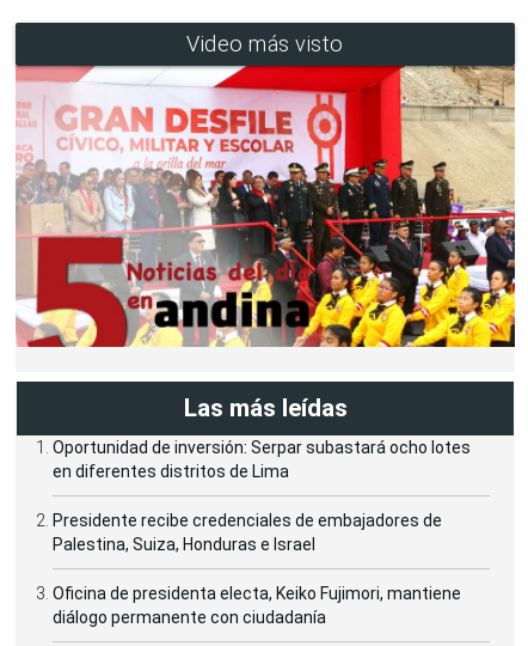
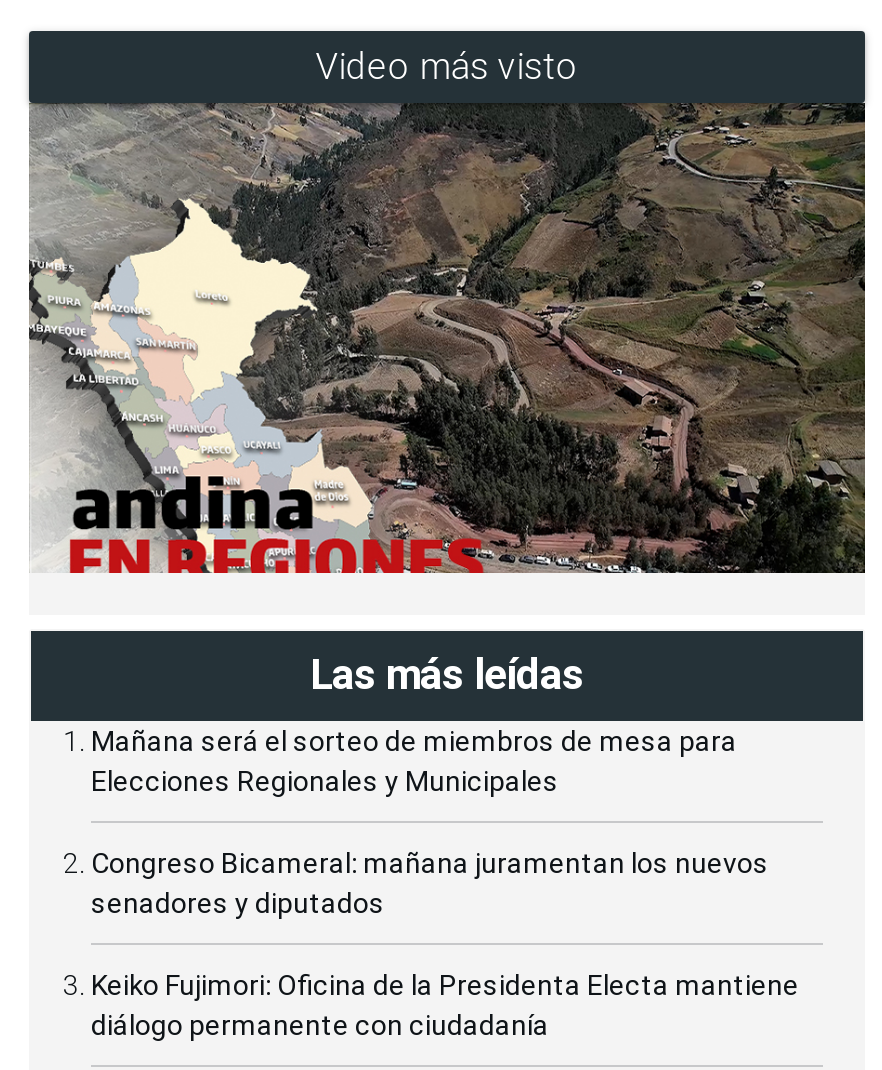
- [image]
+ [image]

- Oportunidad de inversión: Serpar subastará ocho lotes
- en diferentes distritos de Lima
+ Mañana será el sorteo de miembros de mesa para
+ Elecciones Regionales y Municipales

- Presidente recibe credenciales de embajadores de
- Palestina, Suiza, Honduras e Israel
+ Congreso Bicameral: mañana juramentan los nuevos
+ senadores y diputados

- Oficina de presidenta electa, Keiko Fujimori, mantiene
+ Keiko Fujimori: Oficina de la Presidenta Electa mantiene
